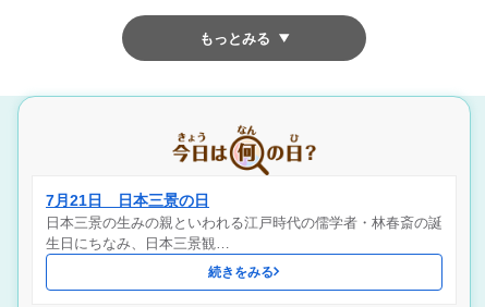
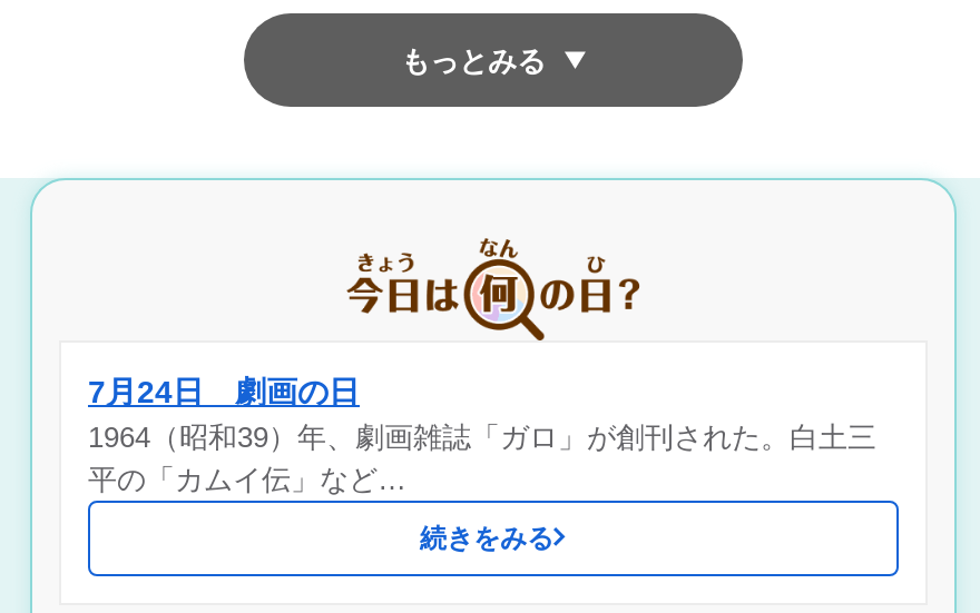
- 7月21日 日本三景の日
- 日本三景の生みの親といわれる江戸時代の儒学者・林春斎の誕
- 生日にちなみ、日本三景観…
+ 7月24日 劇画の日
+ 1964（昭和39）年、劇画雑誌「ガロ」が創刊された。白土三
+ 平の「カムイ伝」など…
